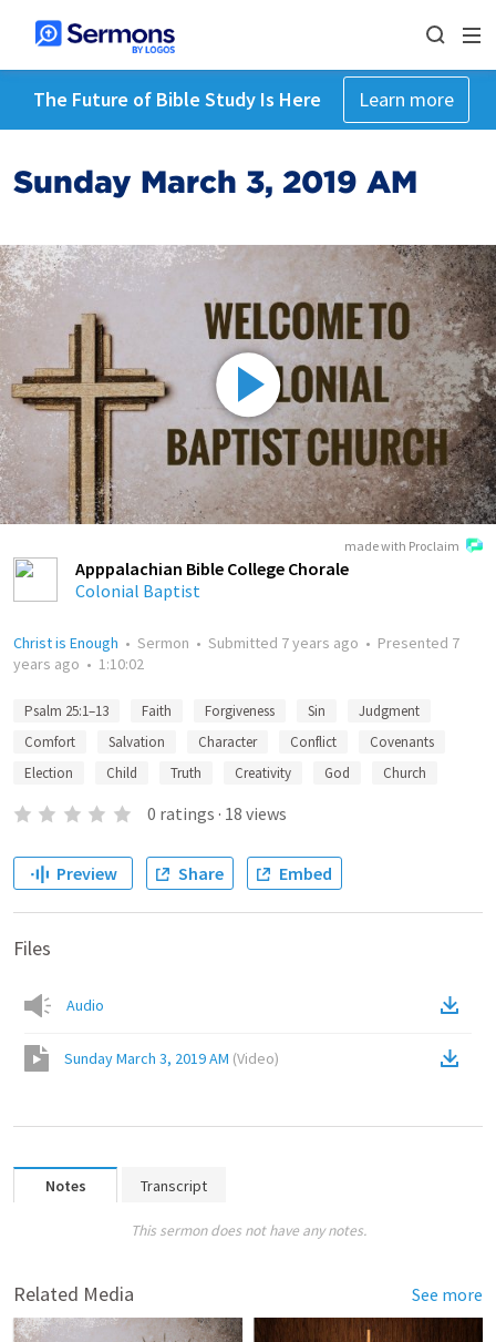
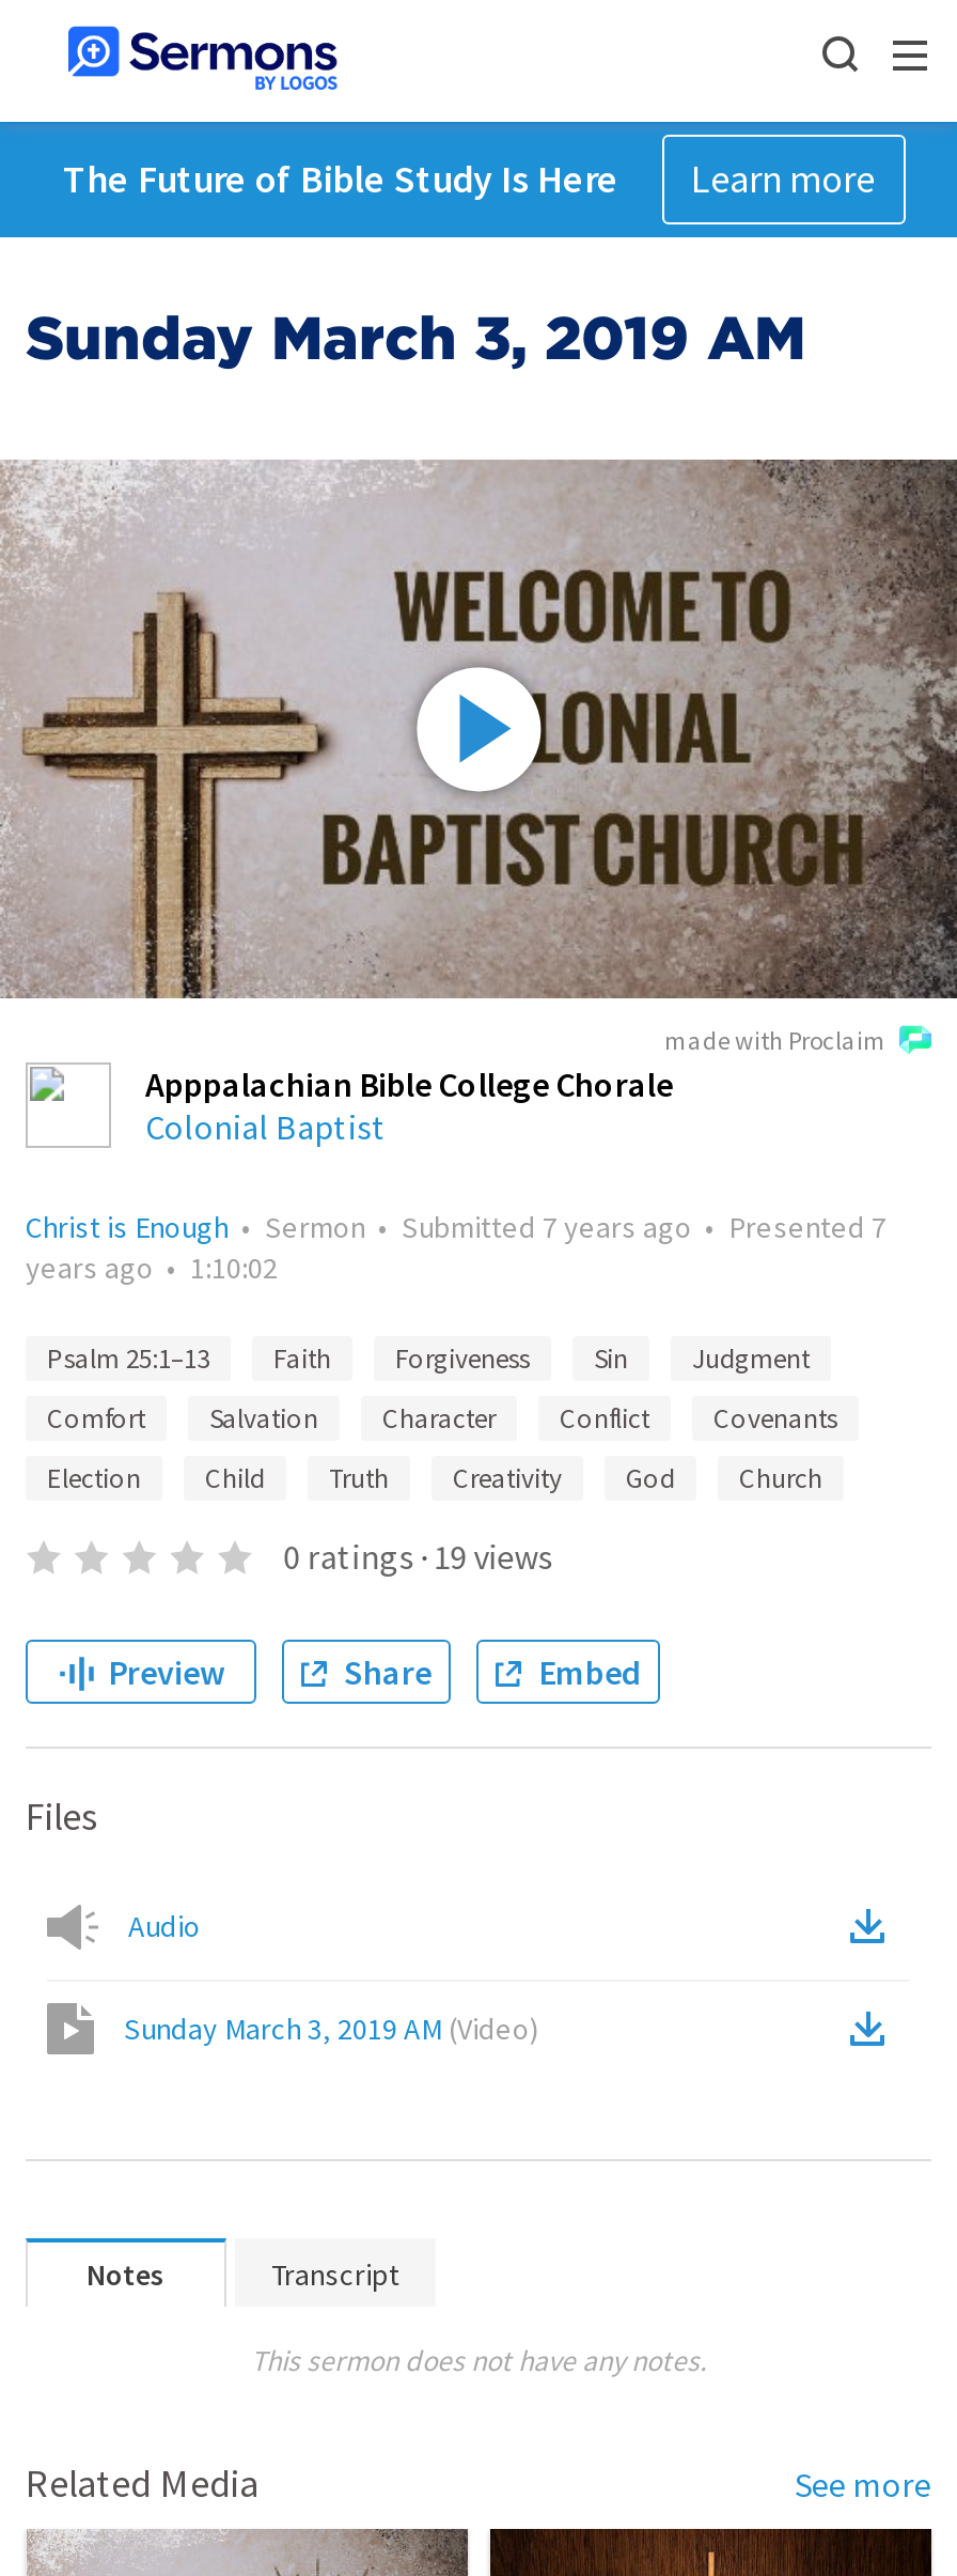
- 0 ratings · 18 views
+ 0 ratings · 19 views
